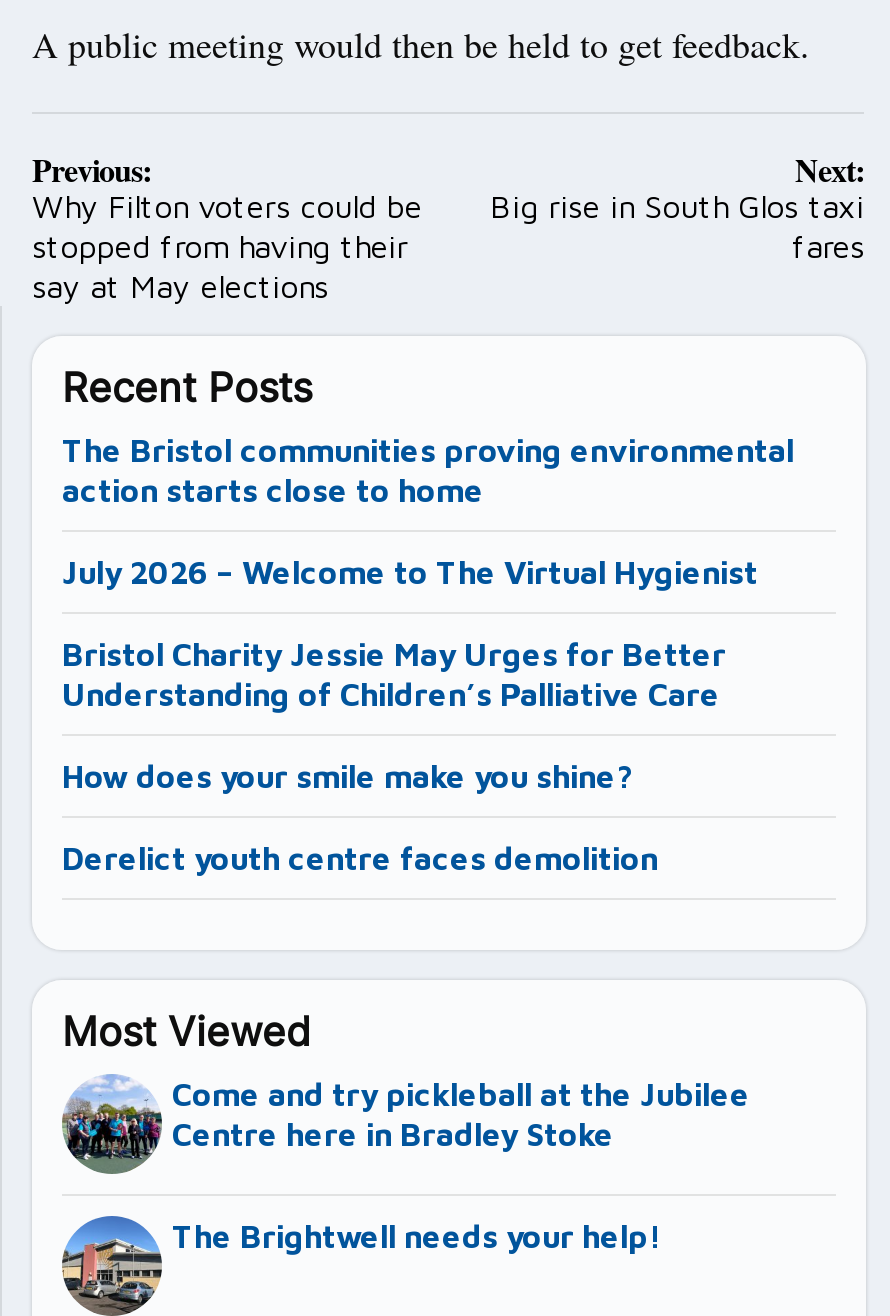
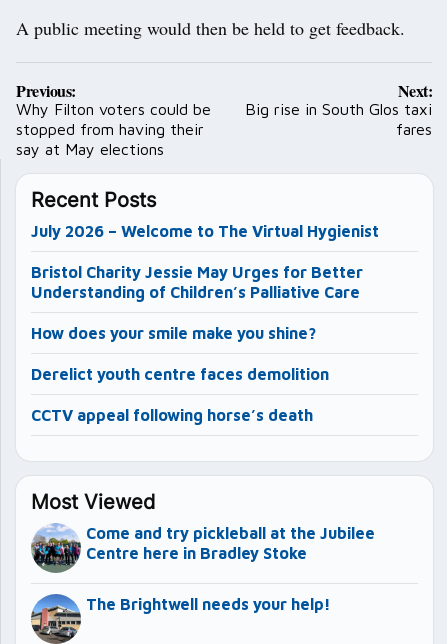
- The Bristol communities proving environmental
- action starts close to home

moved up: July 2026 – Welcome to The Virtual Hygienist | Bristol Charity Jessie May Urges for Better | Understanding of Children’s Palliative Care | How does your smile make you shine? | Derelict youth centre faces demolition

+ CCTV appeal following horse’s death
